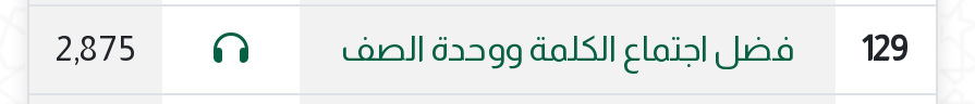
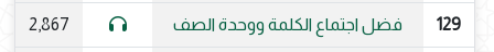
- 2,875
+ 2,867
